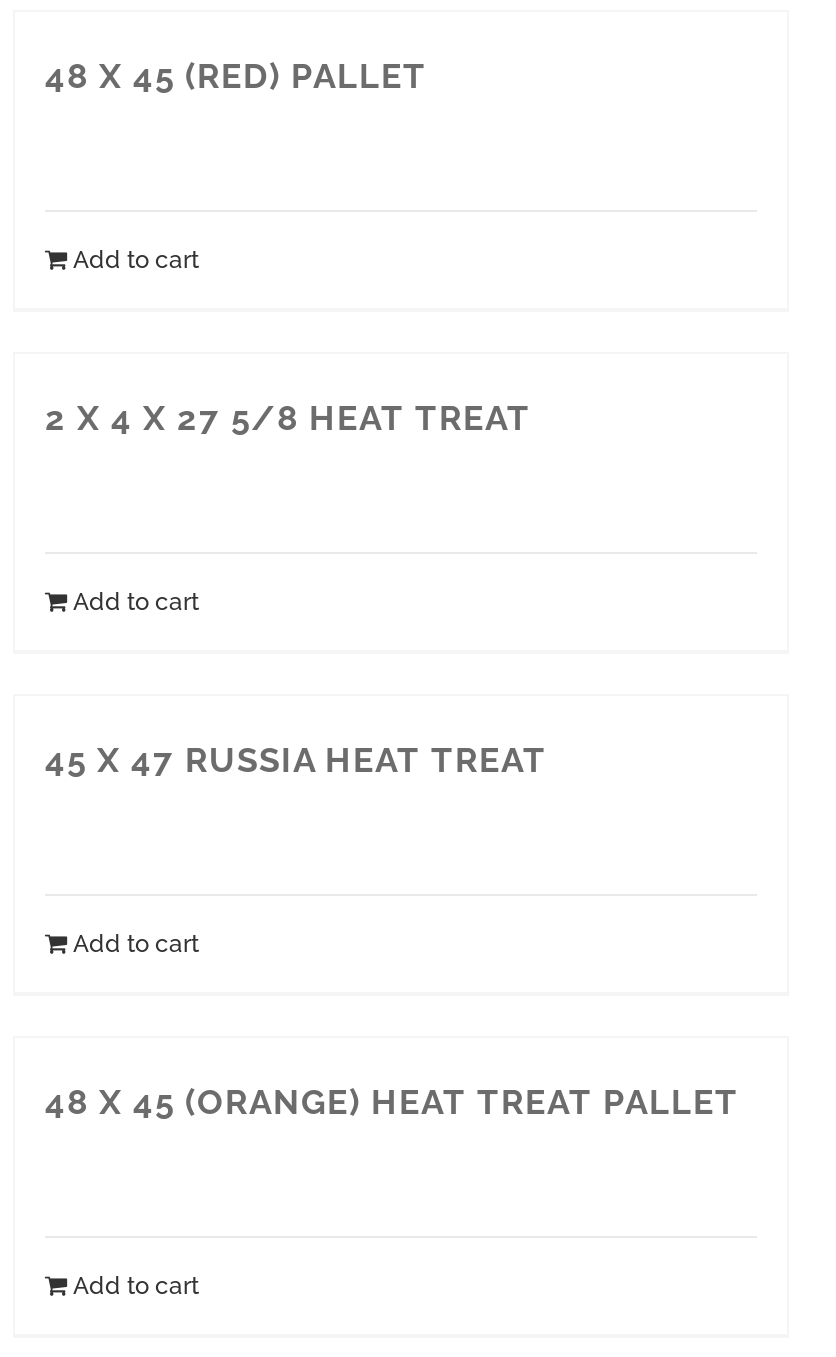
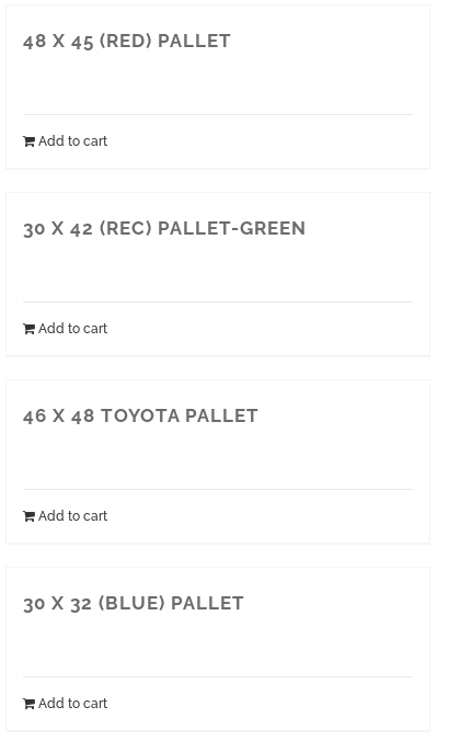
- 2 X 4 X 27 5/8 HEAT TREAT
+ 30 X 42 (REC) PALLET-GREEN

- 45 X 47 RUSSIA HEAT TREAT
+ 46 X 48 TOYOTA PALLET

- 48 X 45 (ORANGE) HEAT TREAT PALLET
+ 30 X 32 (BLUE) PALLET
